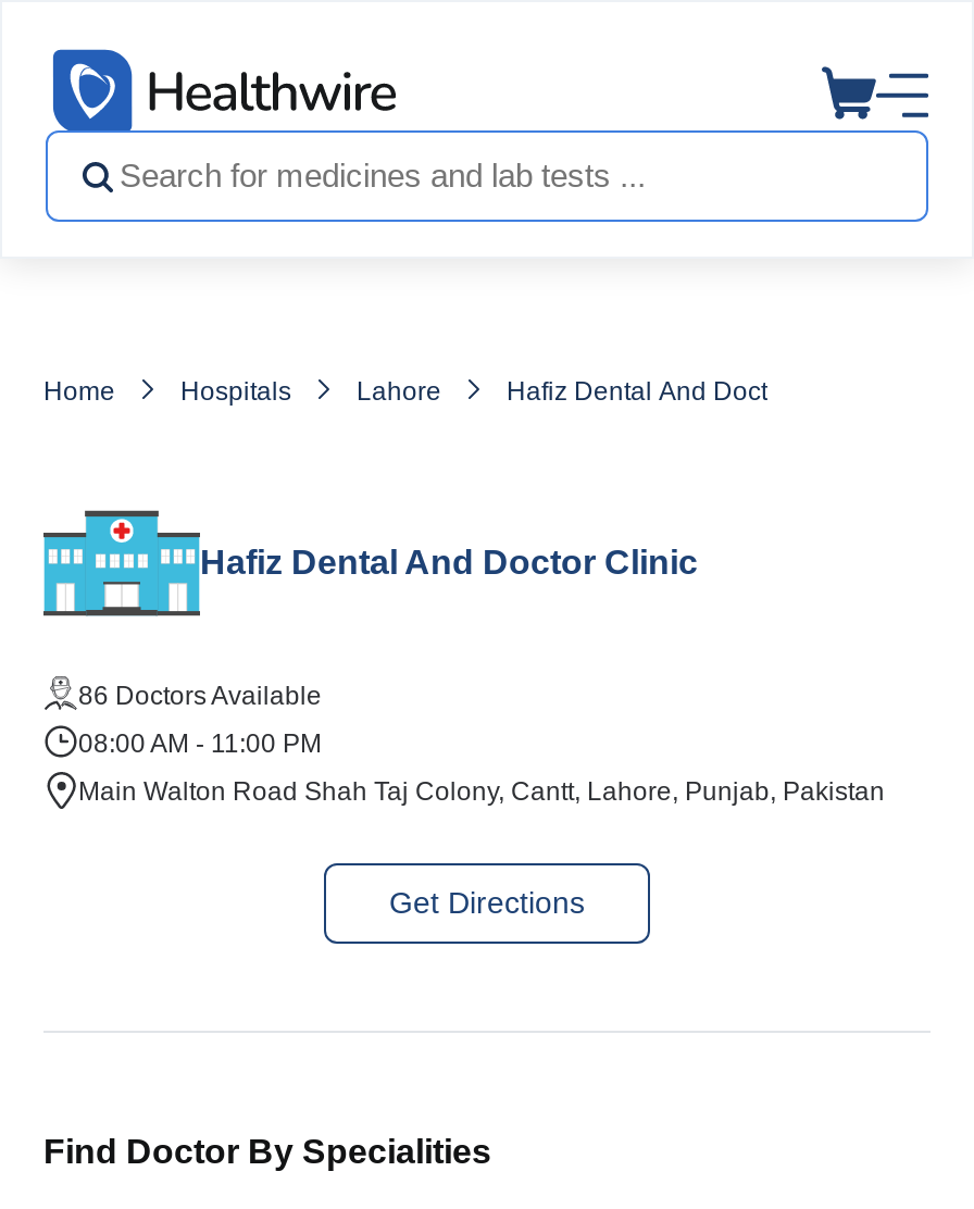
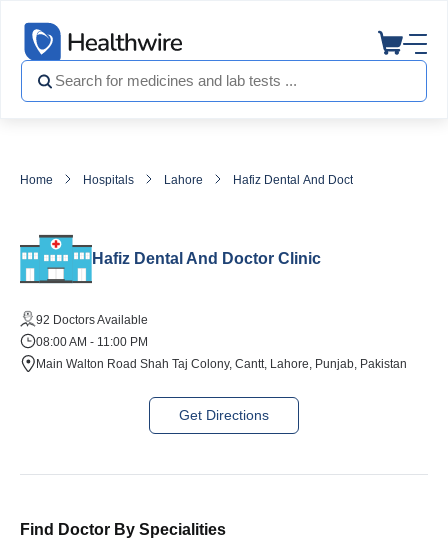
- 86 Doctors Available
+ 92 Doctors Available
